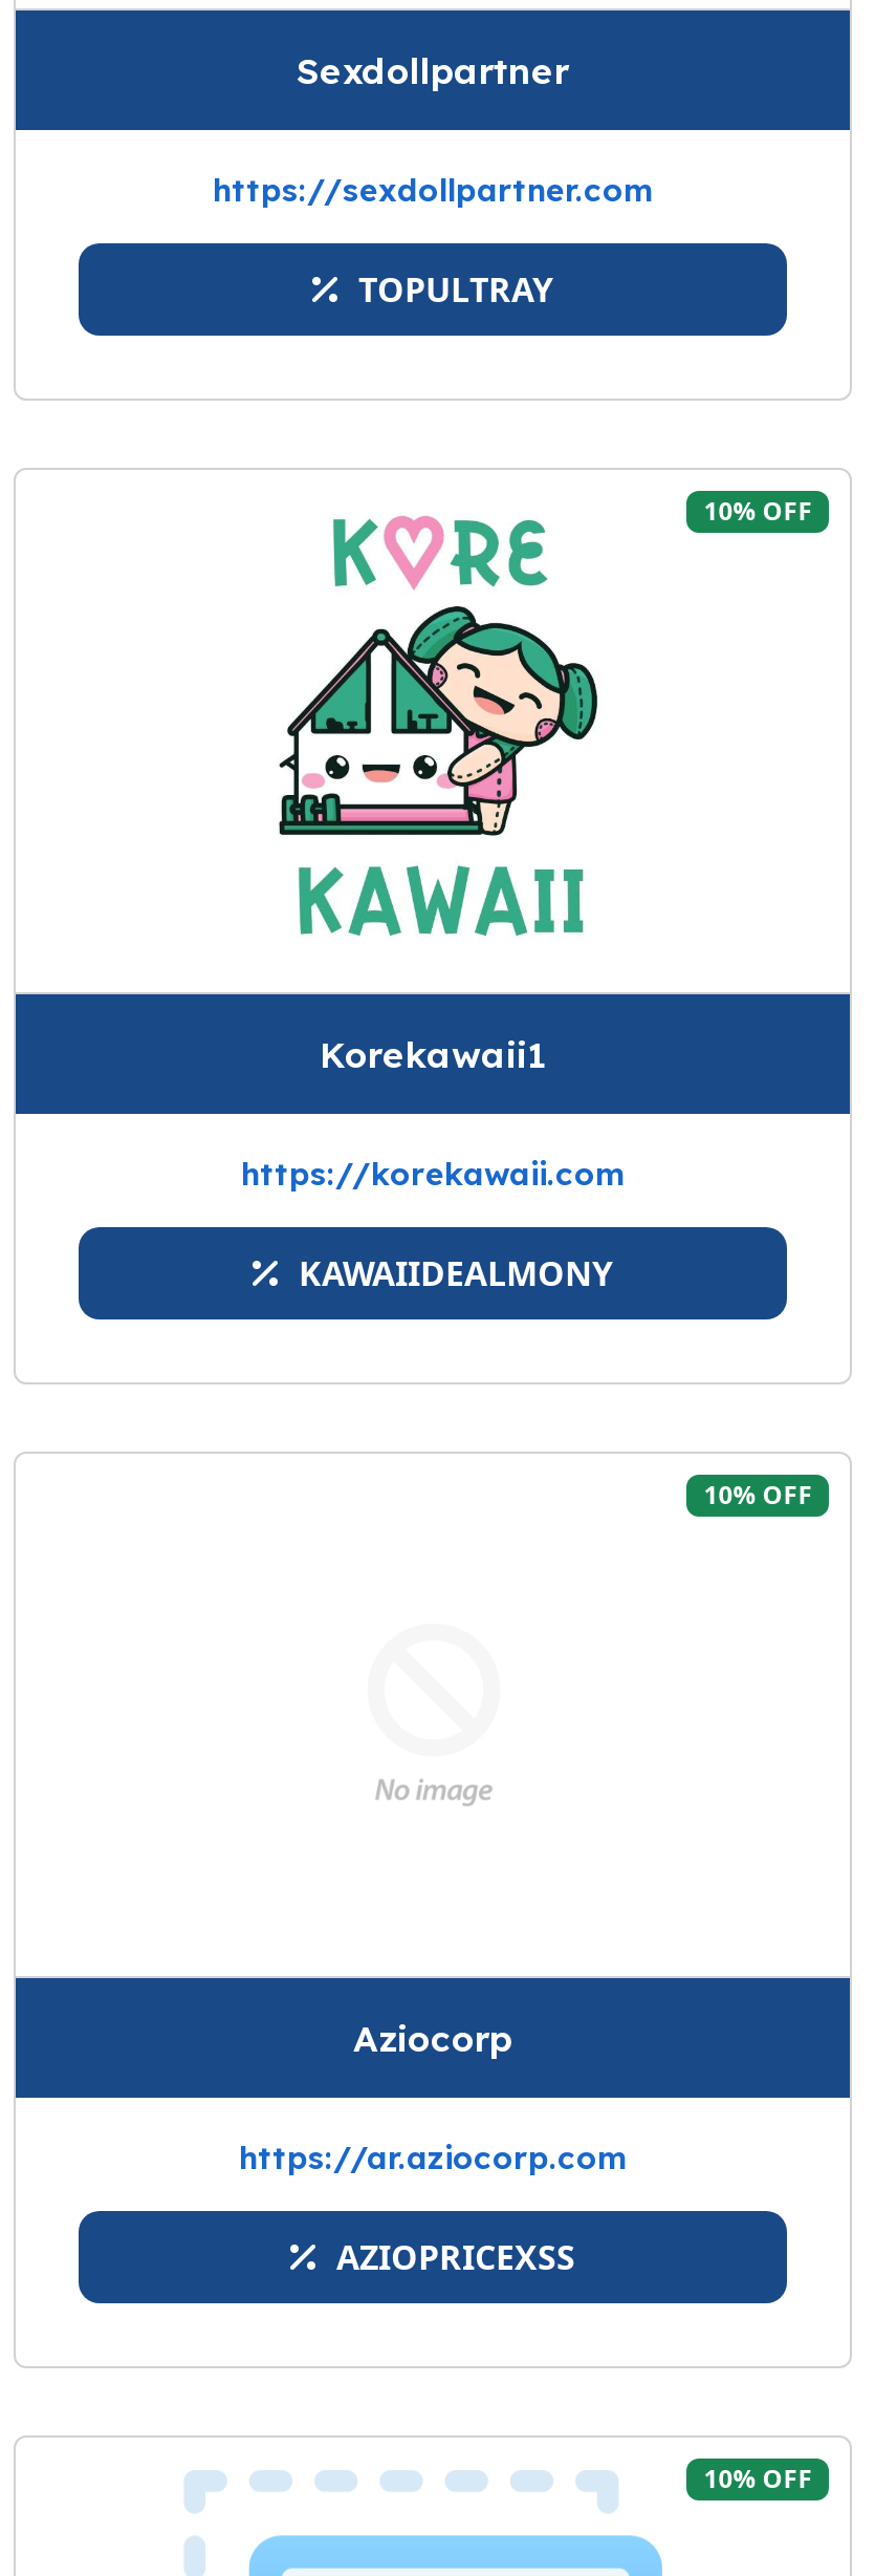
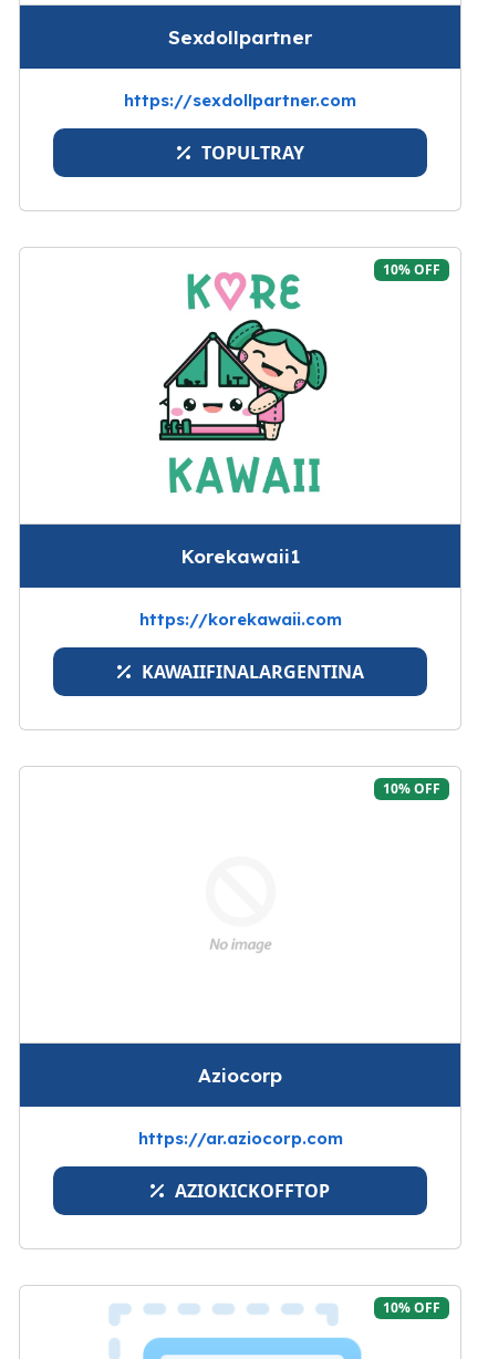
- KAWAIIDEALMONY
+ KAWAIIFINALARGENTINA

- AZIOPRICEXSS
+ AZIOKICKOFFTOP
